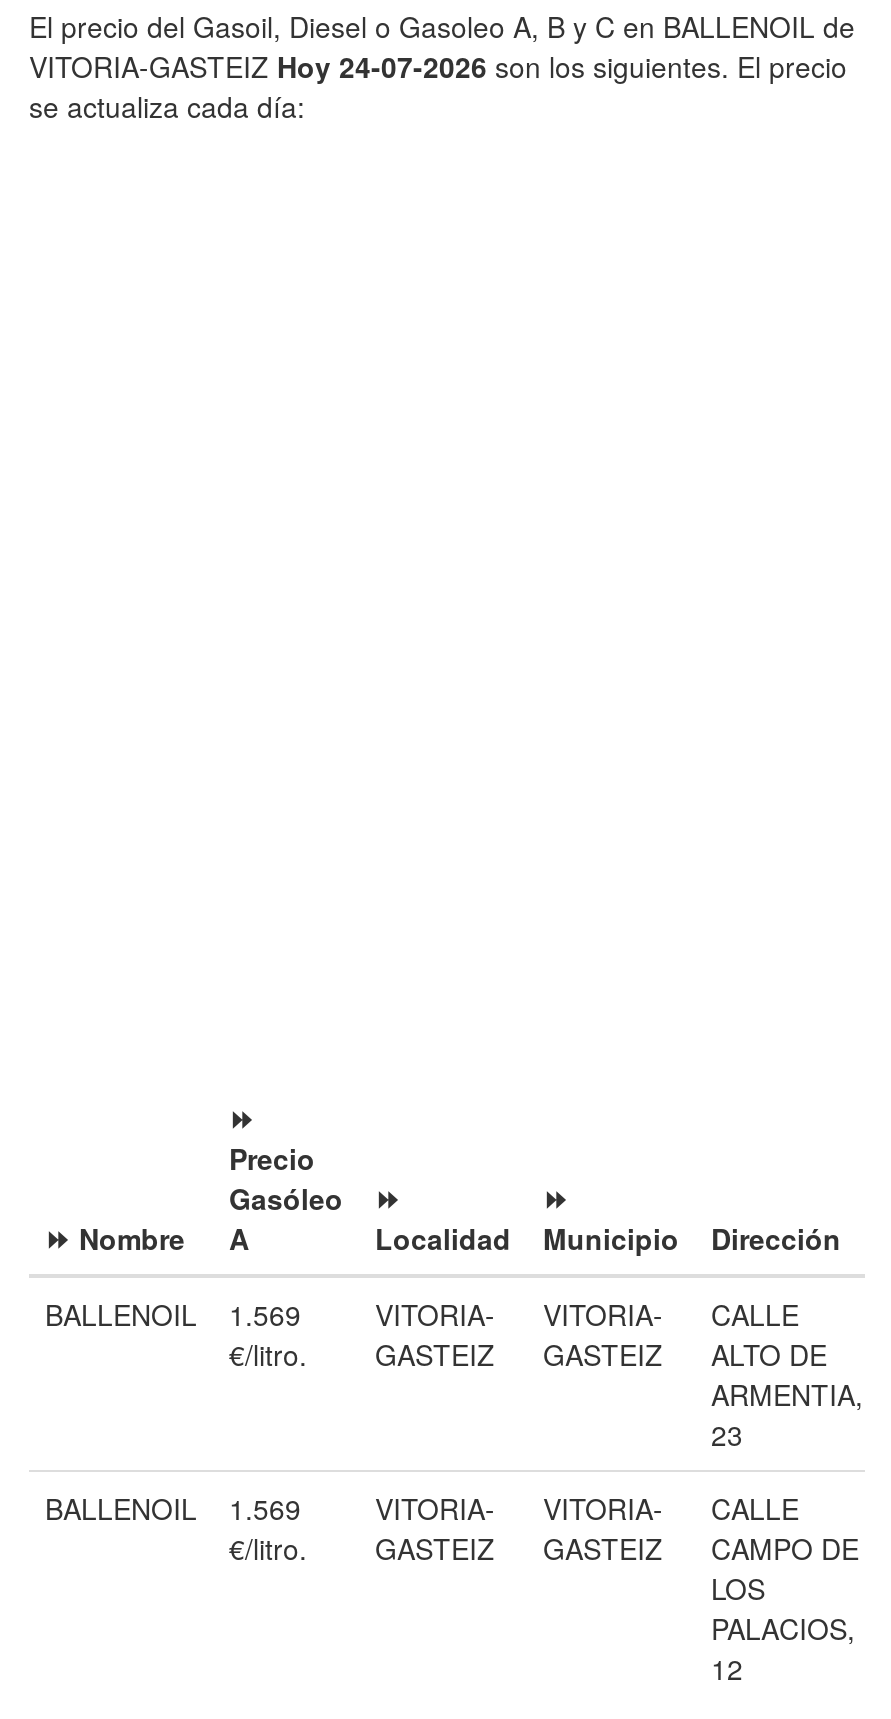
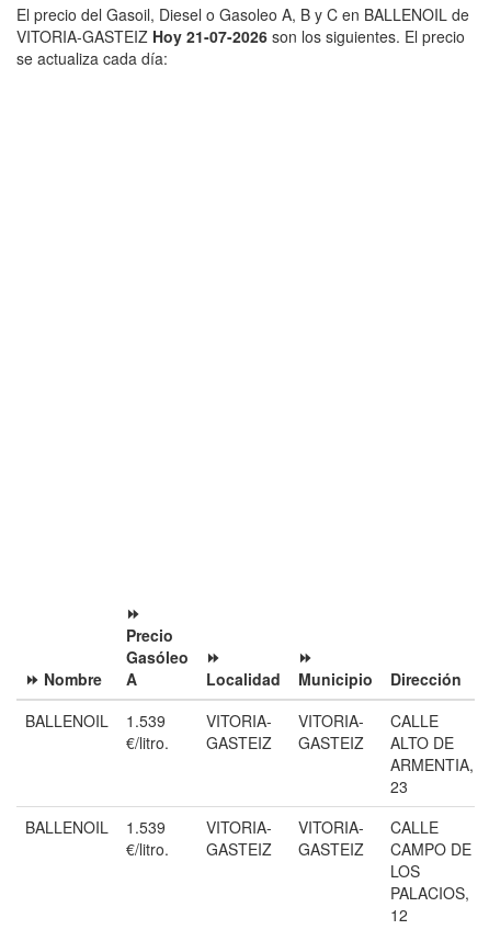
- VITORIA-GASTEIZ Hoy 24-07-2026 son los siguientes. El precio
+ VITORIA-GASTEIZ Hoy 21-07-2026 son los siguientes. El precio

- BALLENOIL 1.569 VITORIA- VITORIA- CALLE
+ BALLENOIL 1.539 VITORIA- VITORIA- CALLE

- BALLENOIL 1.569 VITORIA- VITORIA- CALLE
+ BALLENOIL 1.539 VITORIA- VITORIA- CALLE
